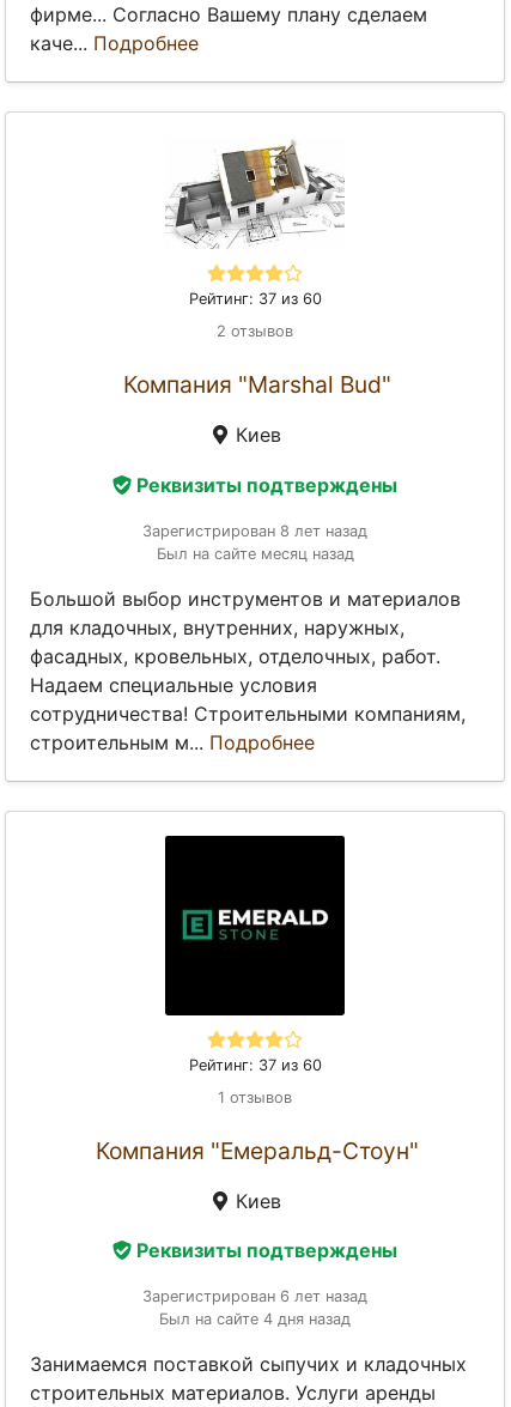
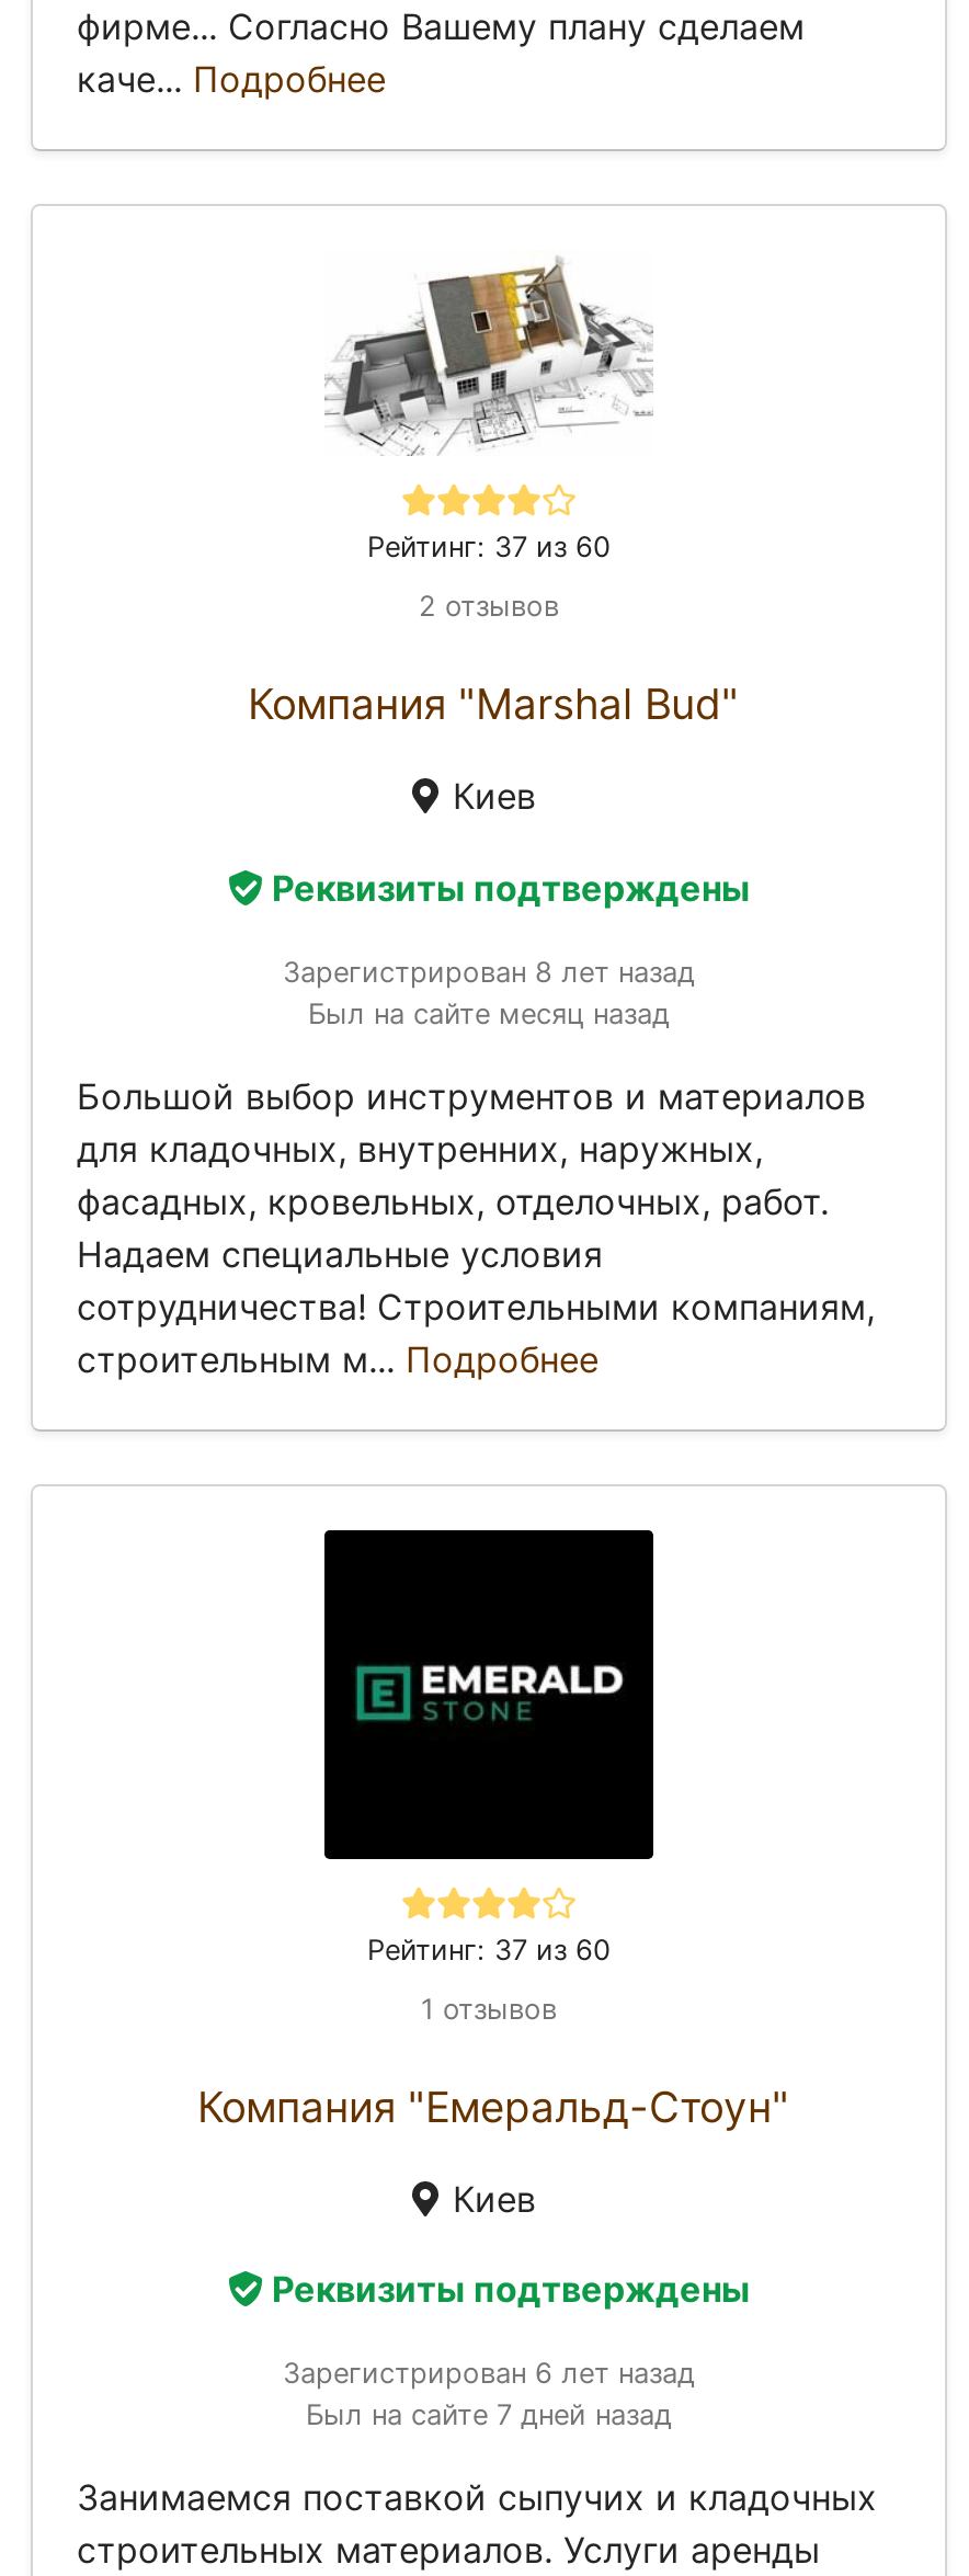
- Был на сайте 4 дня назад
+ Был на сайте 7 дней назад
